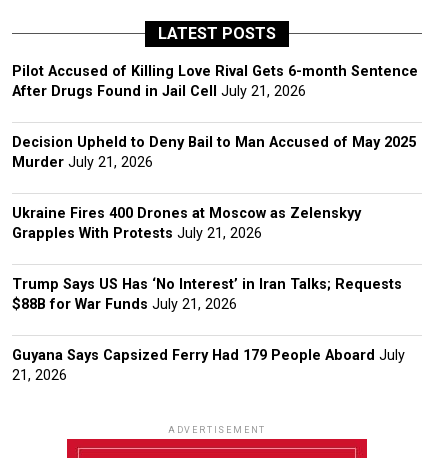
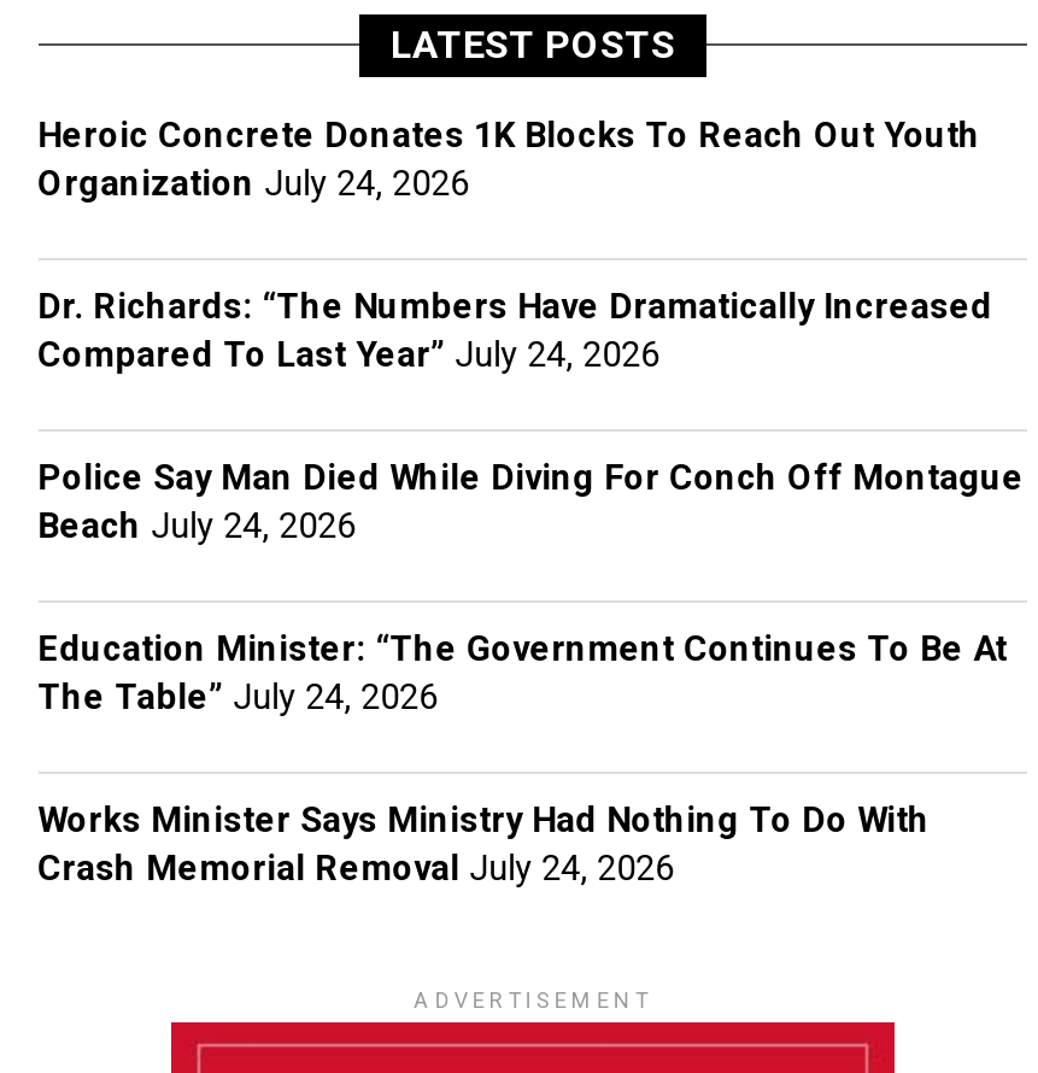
- Pilot Accused of Killing Love Rival Gets 6-month Sentence
- After Drugs Found in Jail Cell July 21, 2026
+ Heroic Concrete Donates 1K Blocks To Reach Out Youth
+ Organization July 24, 2026

- Decision Upheld to Deny Bail to Man Accused of May 2025
- Murder July 21, 2026
+ Dr. Richards: “The Numbers Have Dramatically Increased
+ Compared To Last Year” July 24, 2026

- Ukraine Fires 400 Drones at Moscow as Zelenskyy
- Grapples With Protests July 21, 2026
+ Police Say Man Died While Diving For Conch Off Montague
+ Beach July 24, 2026

- Trump Says US Has ‘No Interest’ in Iran Talks; Requests
- $88B for War Funds July 21, 2026
+ Education Minister: “The Government Continues To Be At
+ The Table” July 24, 2026

- Guyana Says Capsized Ferry Had 179 People Aboard July
- 21, 2026
+ Works Minister Says Ministry Had Nothing To Do With
+ Crash Memorial Removal July 24, 2026
